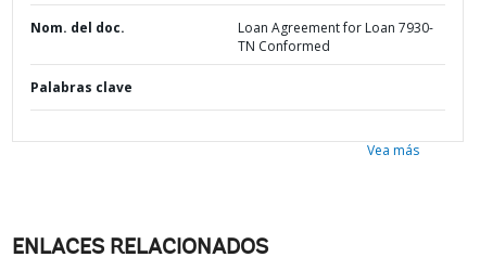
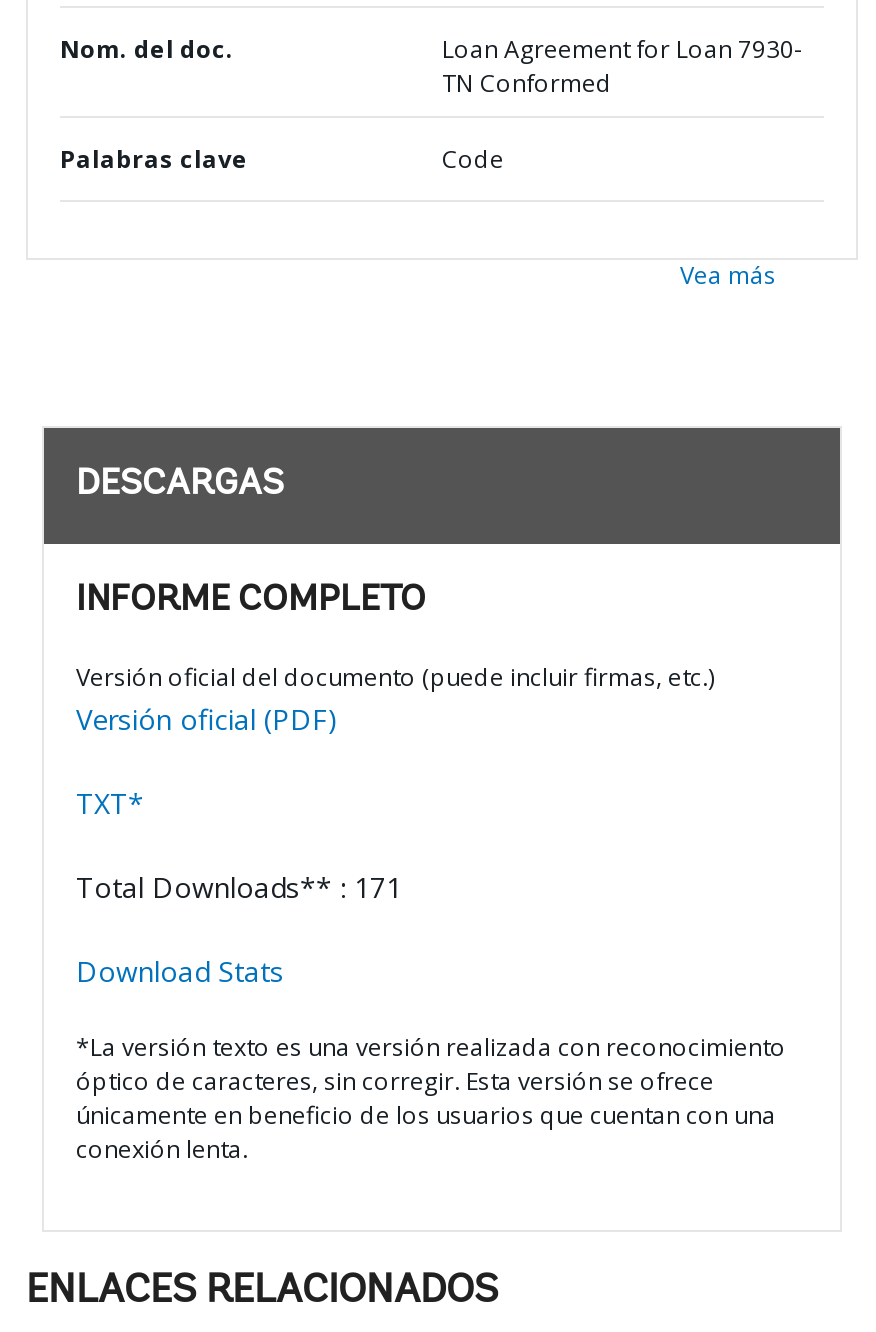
+ Code

+ DESCARGAS
+ INFORME COMPLETO
+ Versión oficial del documento (puede incluir firmas, etc.)
+ Versión oficial (PDF)
+ TXT*
+ Total Downloads** : 171
+ Download Stats
+ *La versión texto es una versión realizada con reconocimiento
+ óptico de caracteres, sin corregir. Esta versión se ofrece
+ únicamente en beneficio de los usuarios que cuentan con una
+ conexión lenta.
